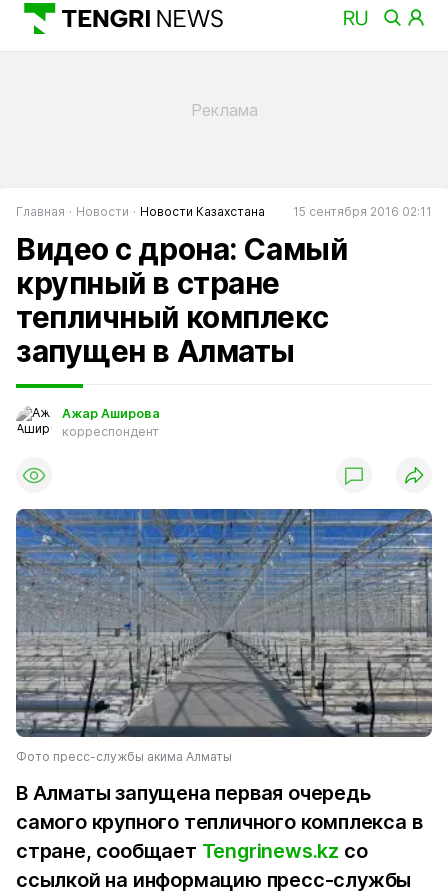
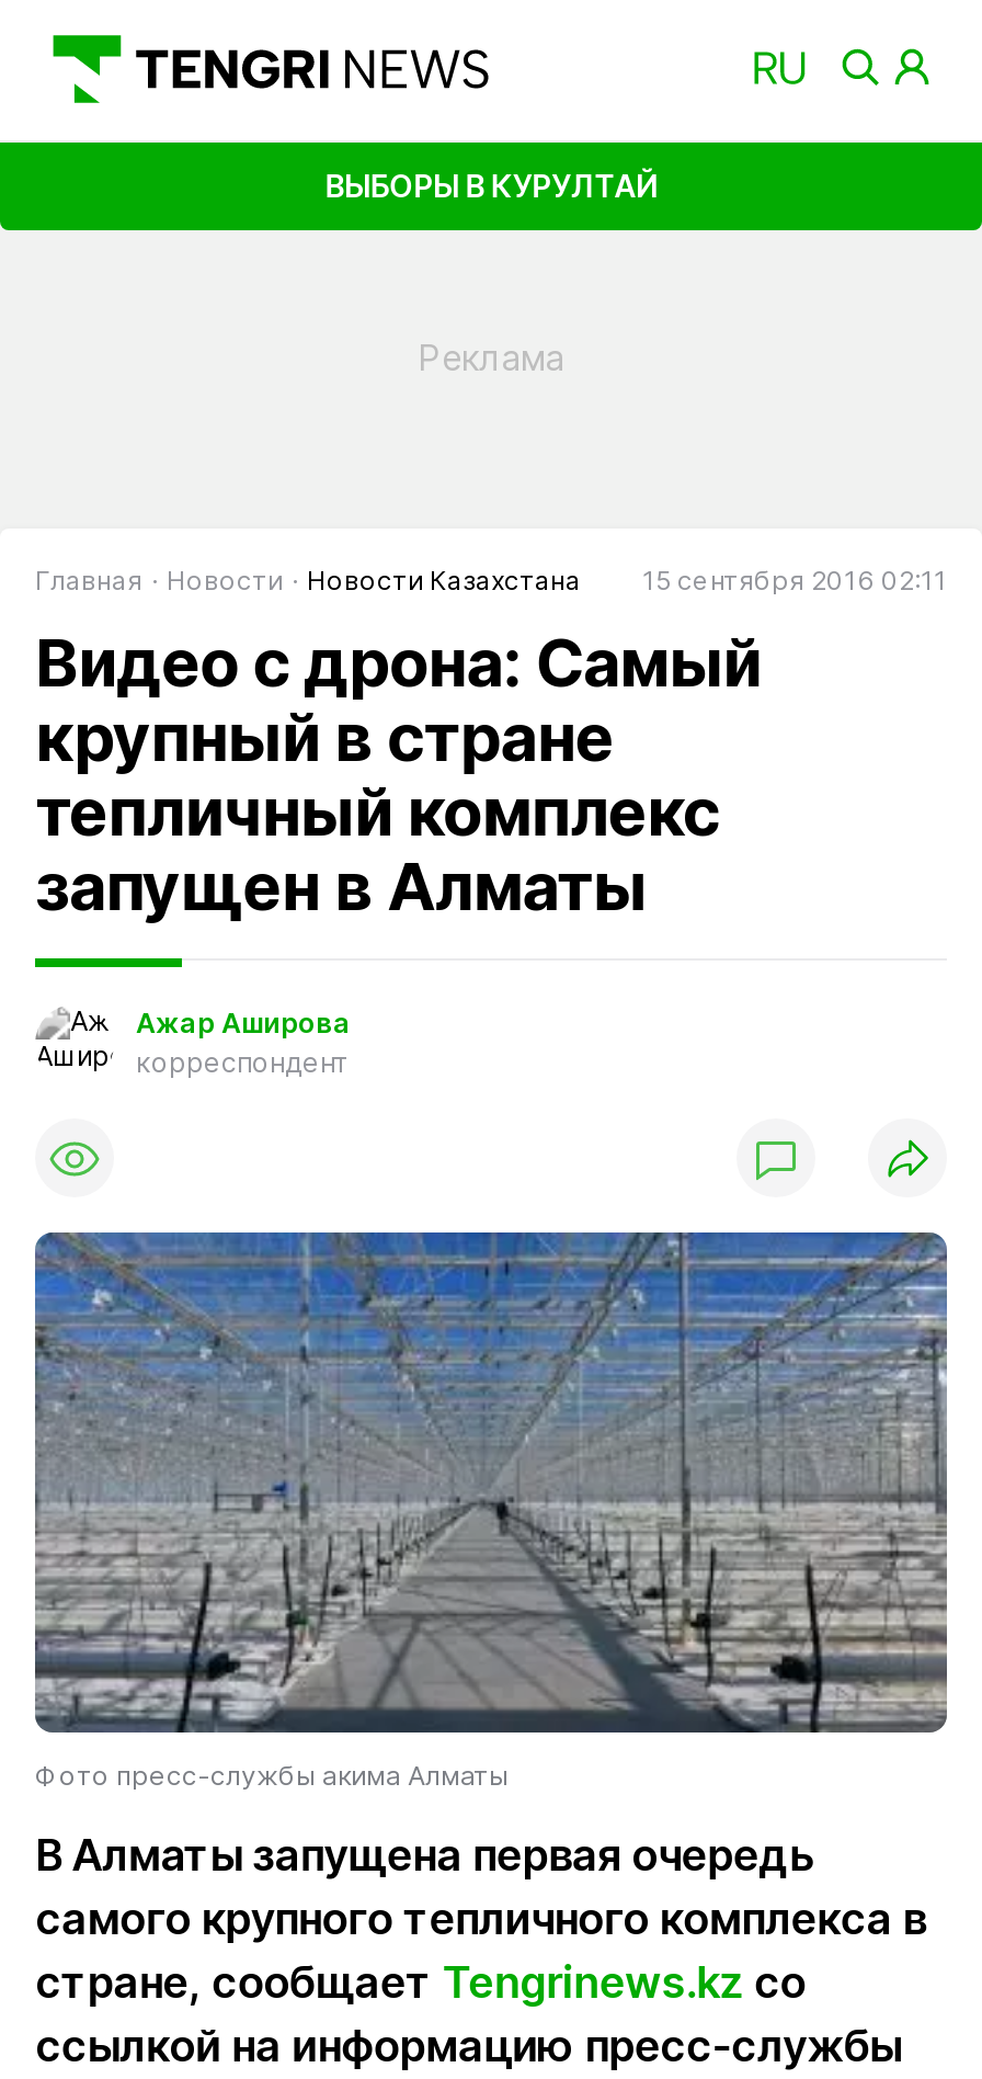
+ ВЫБОРЫ В КУРУЛТАЙ
